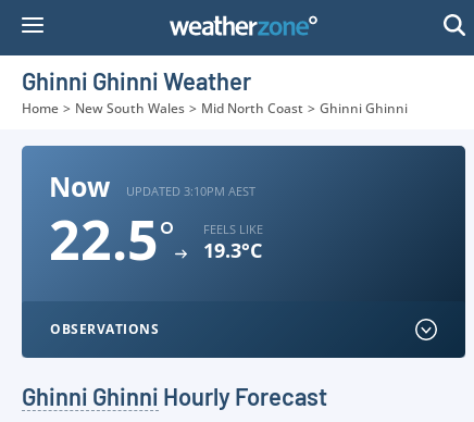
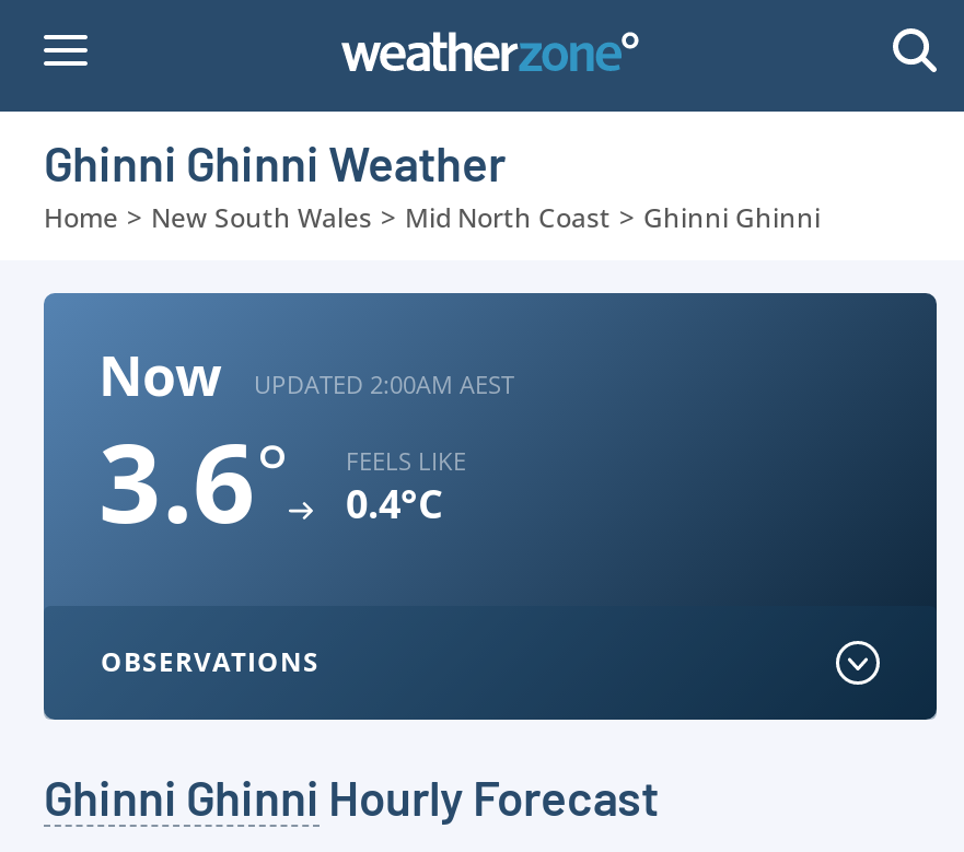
- UPDATED 3:10PM AEST
+ UPDATED 2:00AM AEST

- 22.5°
+ 3.6°

- 19.3°C
+ 0.4°C
